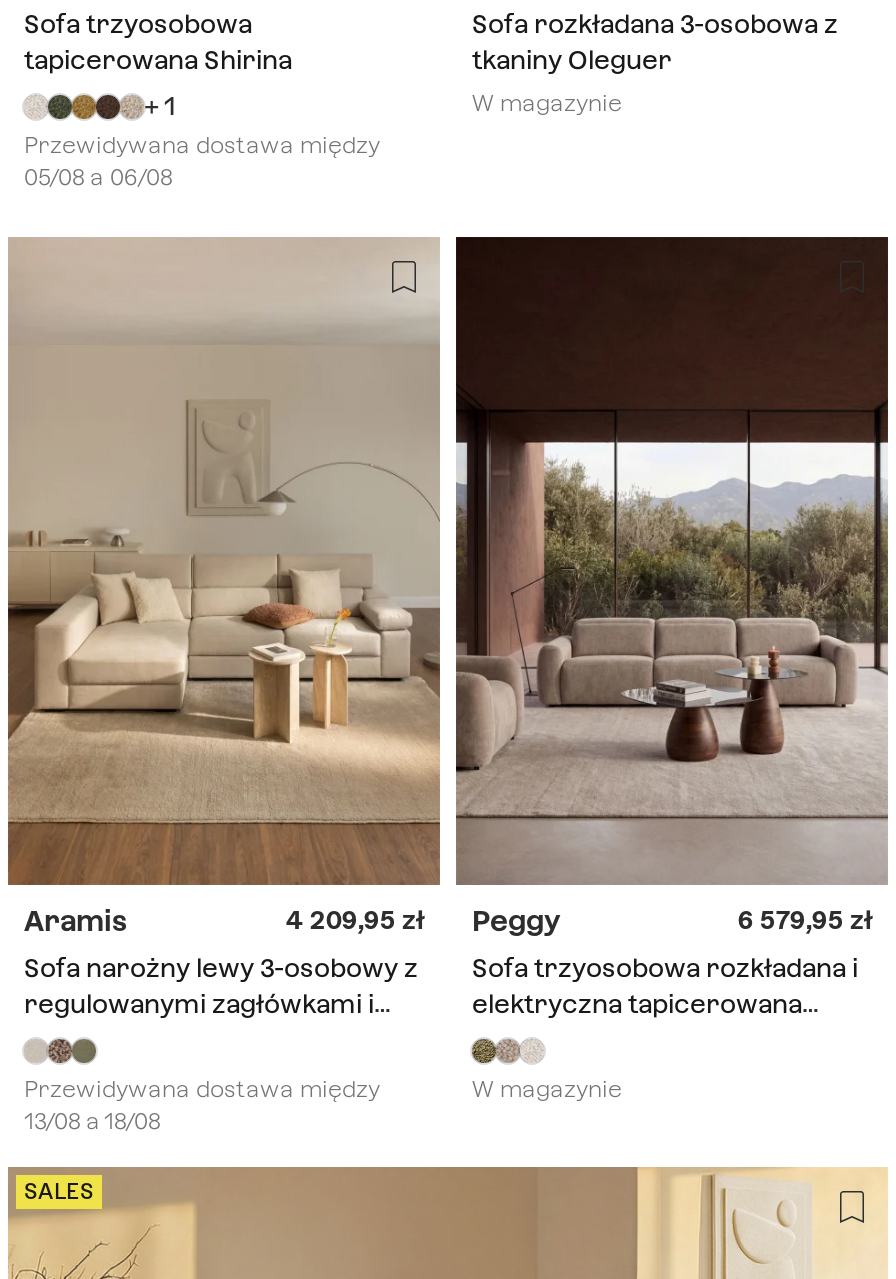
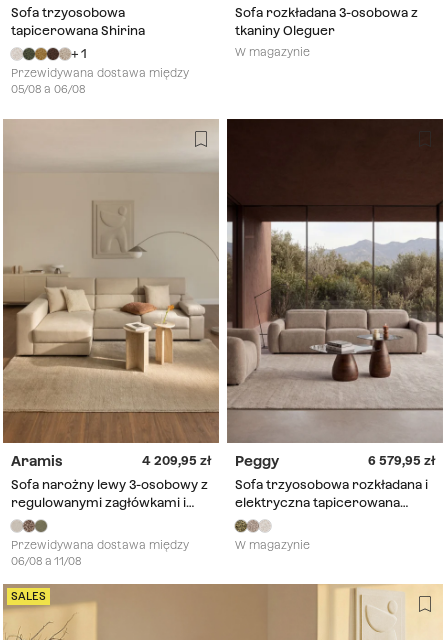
- 13/08 a 18/08
+ 06/08 a 11/08
